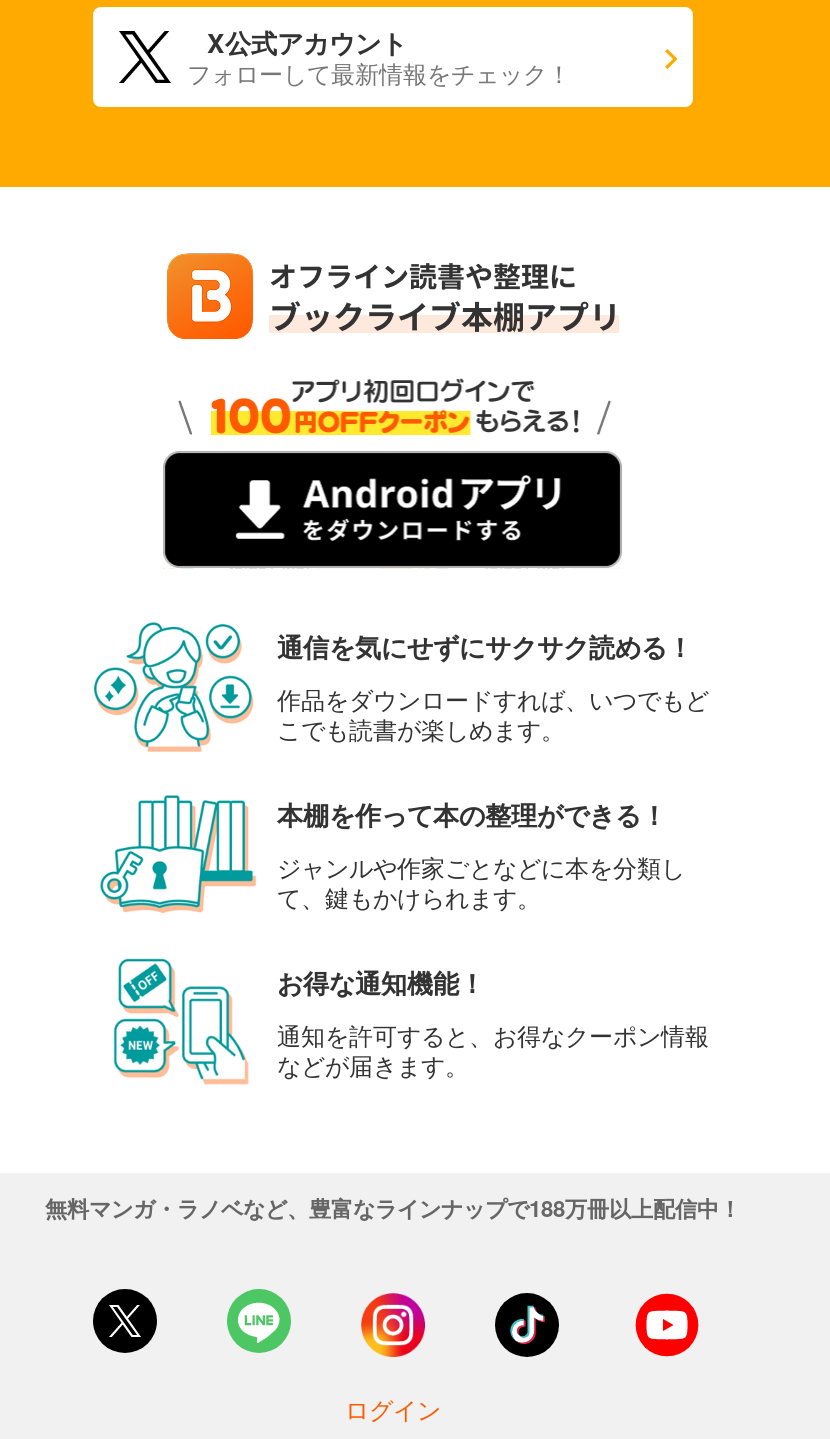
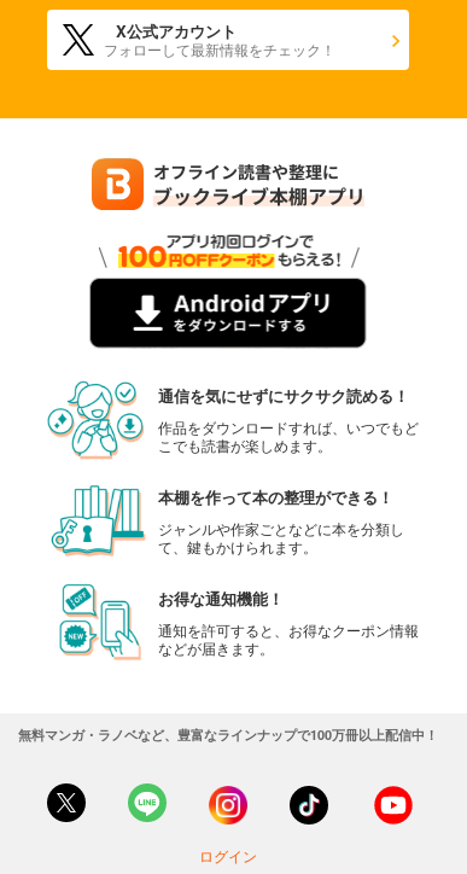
- 無料マンガ・ラノベなど、豊富なラインナップで188万冊以上配信中！
+ 無料マンガ・ラノベなど、豊富なラインナップで100万冊以上配信中！
